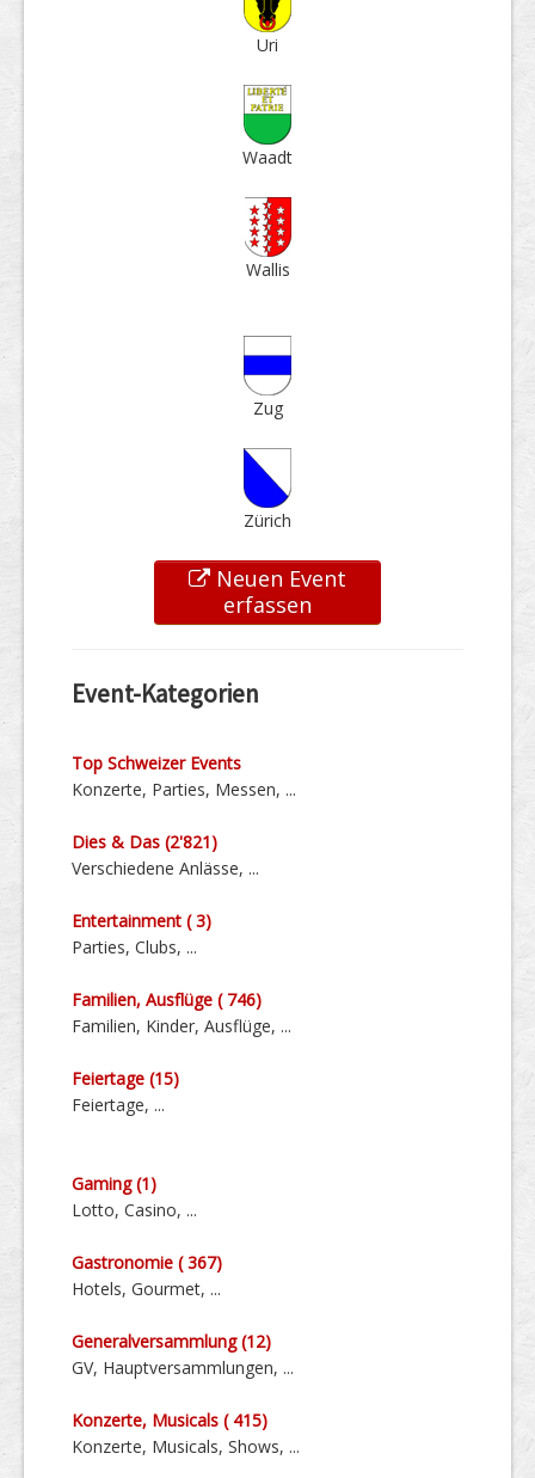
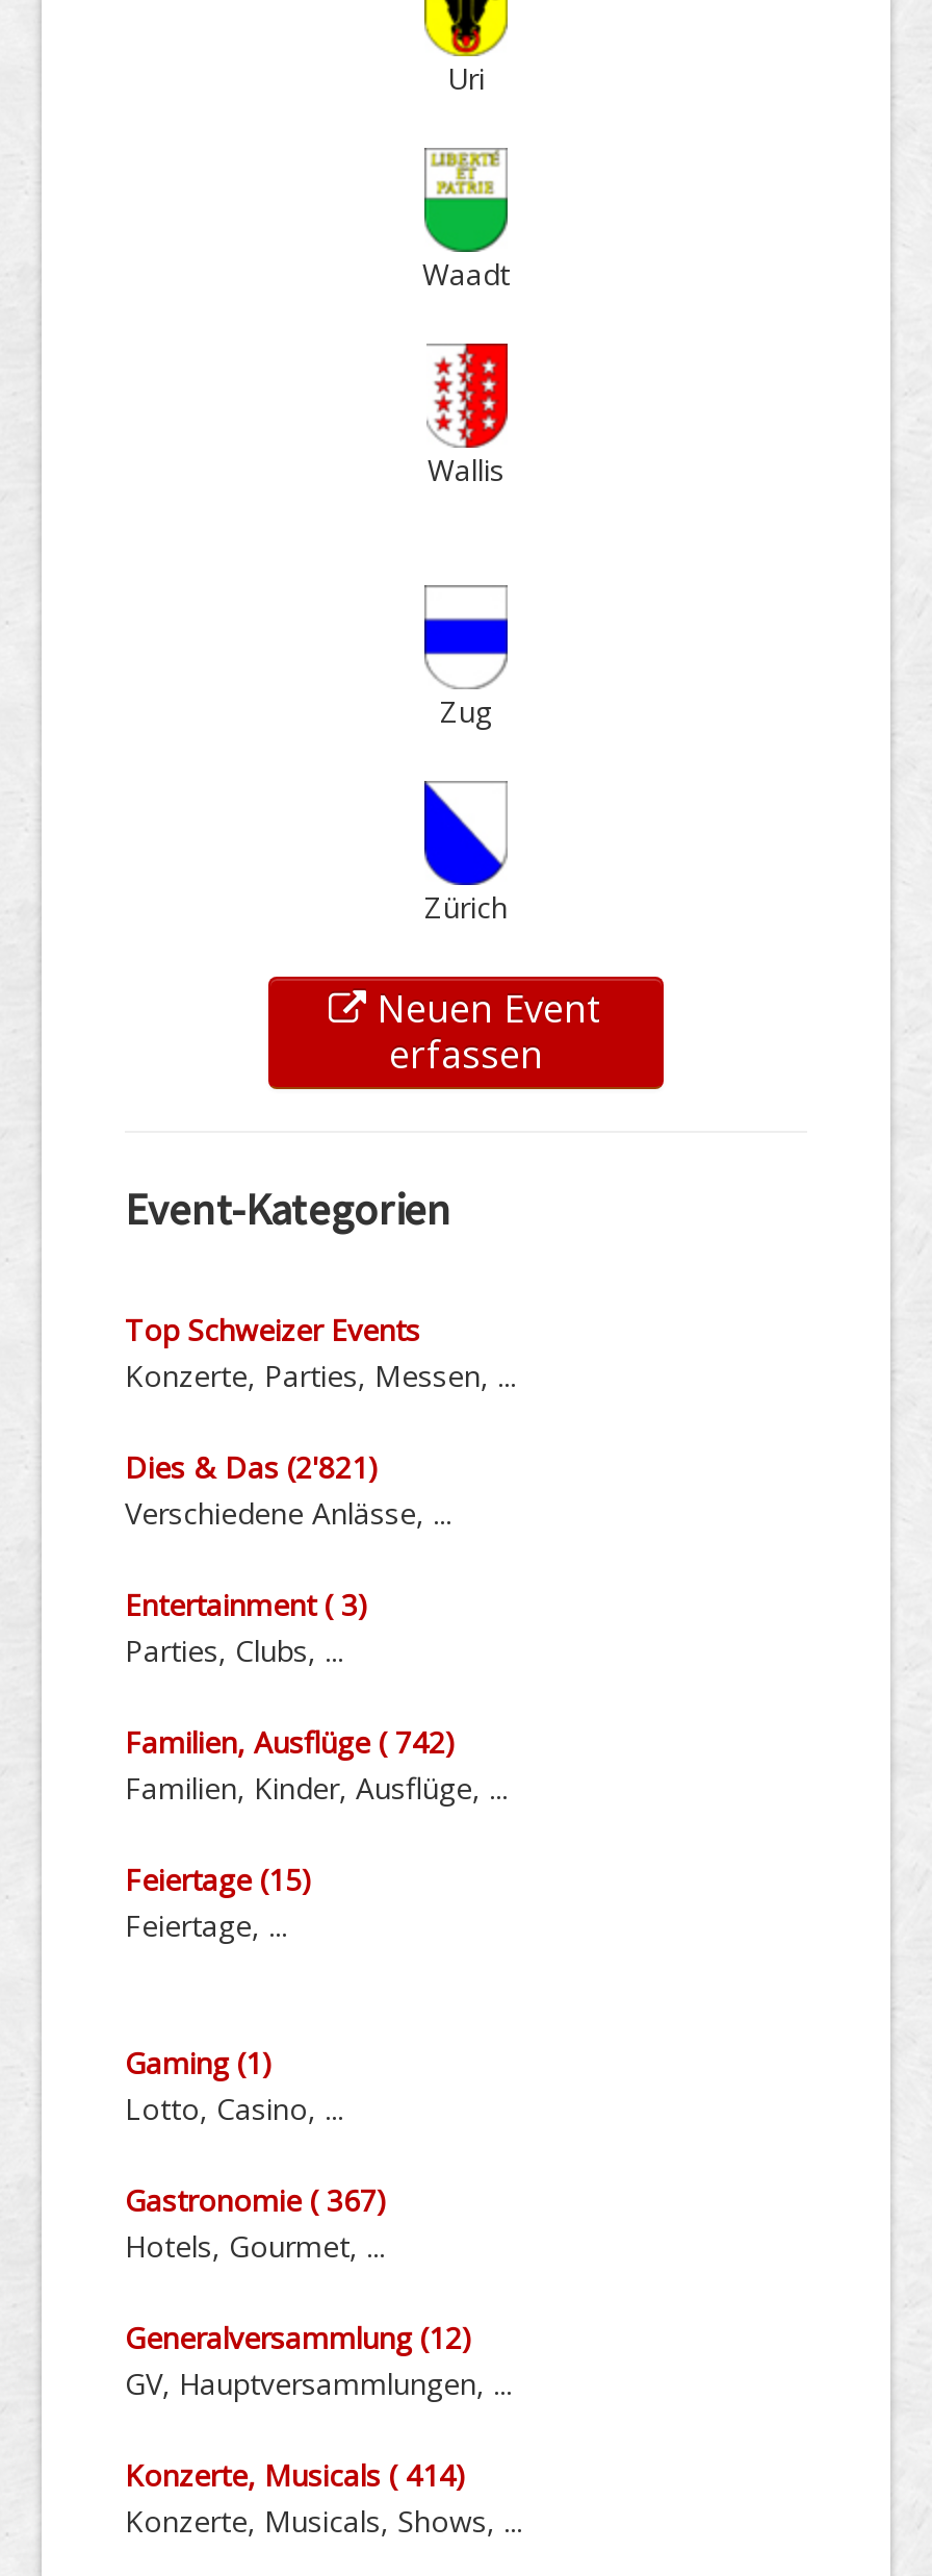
- Familien, Ausflüge ( 746)
+ Familien, Ausflüge ( 742)

- Konzerte, Musicals ( 415)
+ Konzerte, Musicals ( 414)
